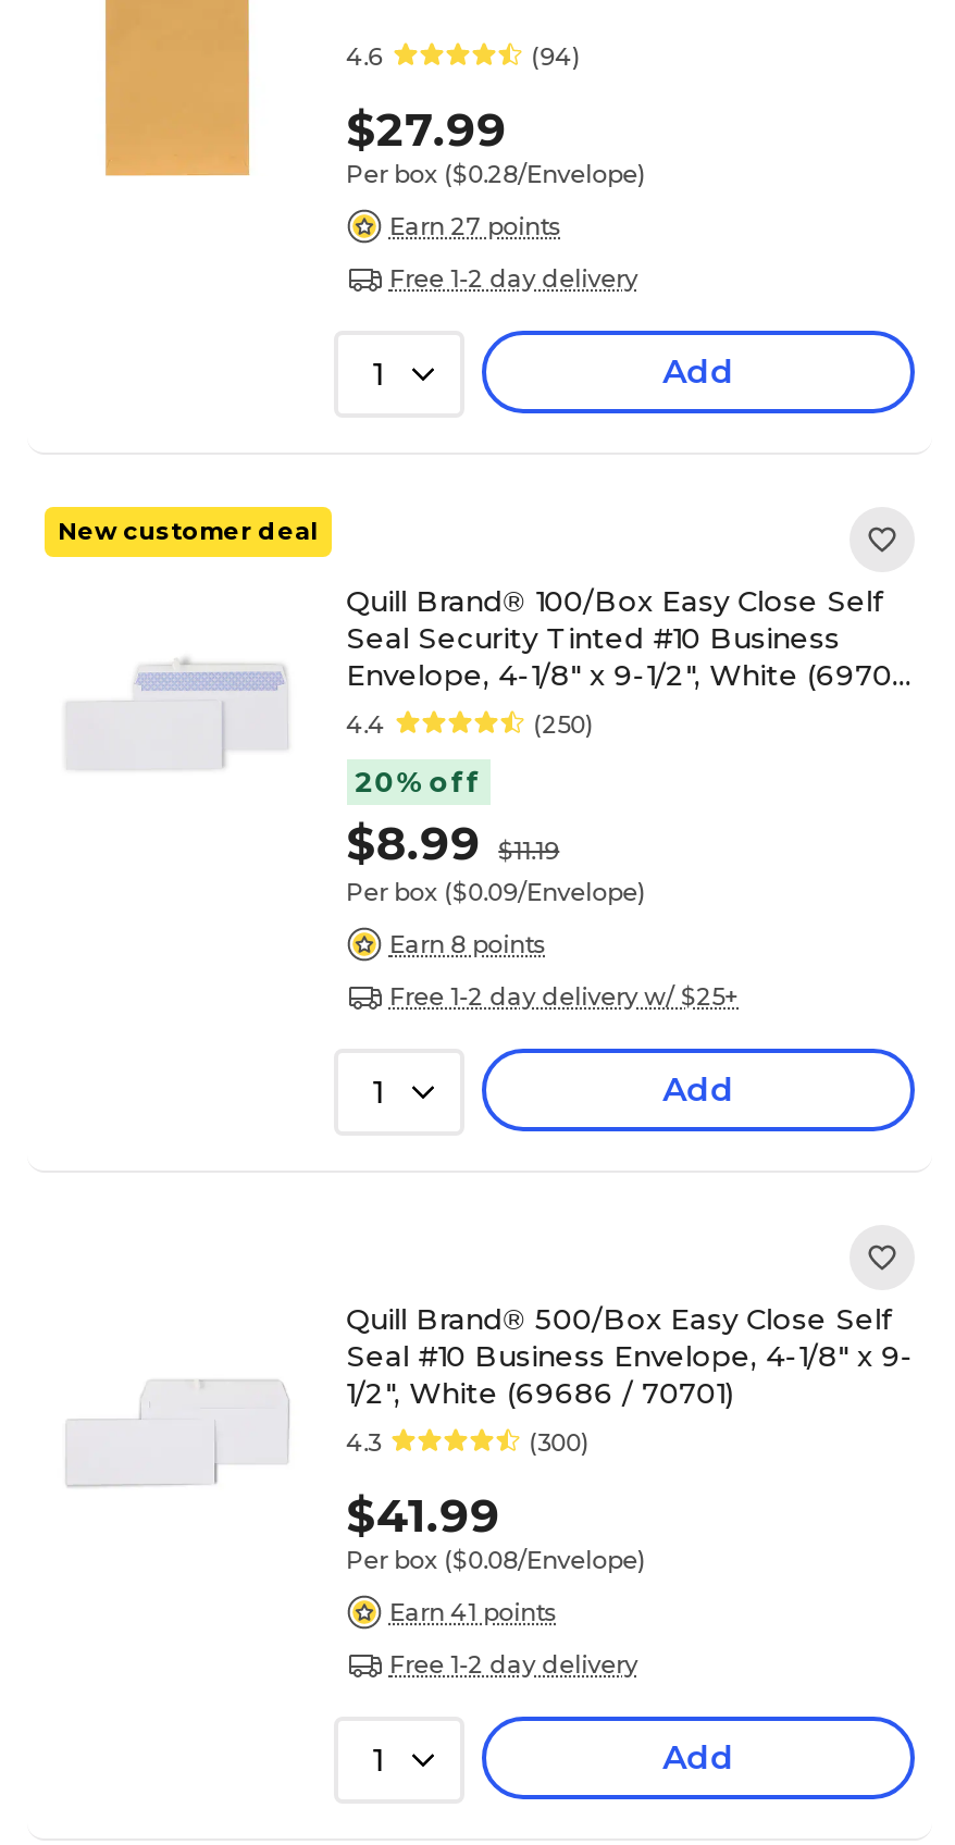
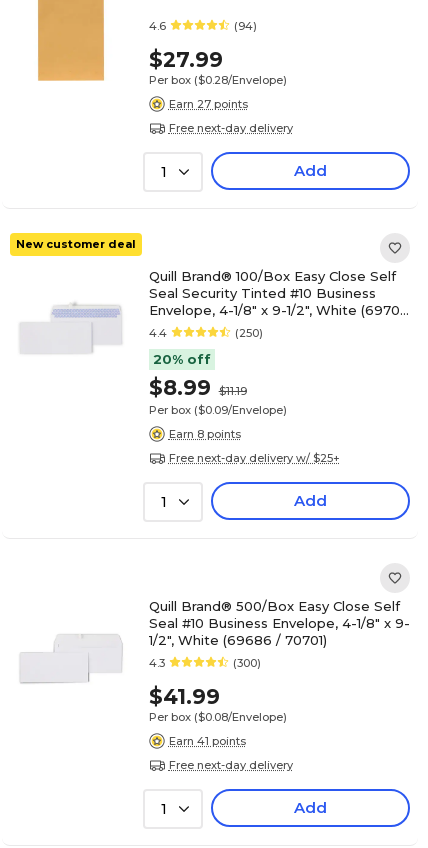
- Free 1-2 day delivery
+ Free next-day delivery

- Free 1-2 day delivery w/ $25+
+ Free next-day delivery w/ $25+

- Free 1-2 day delivery
+ Free next-day delivery
